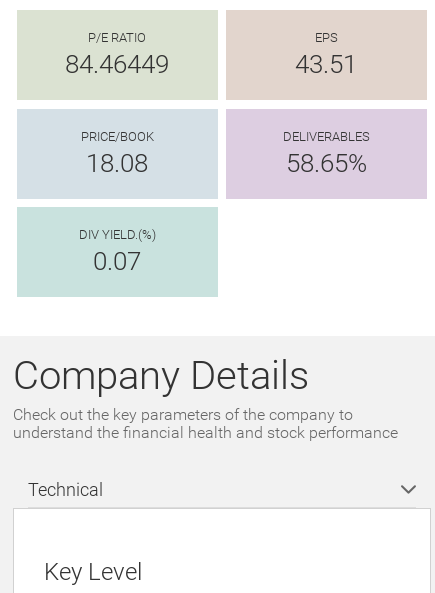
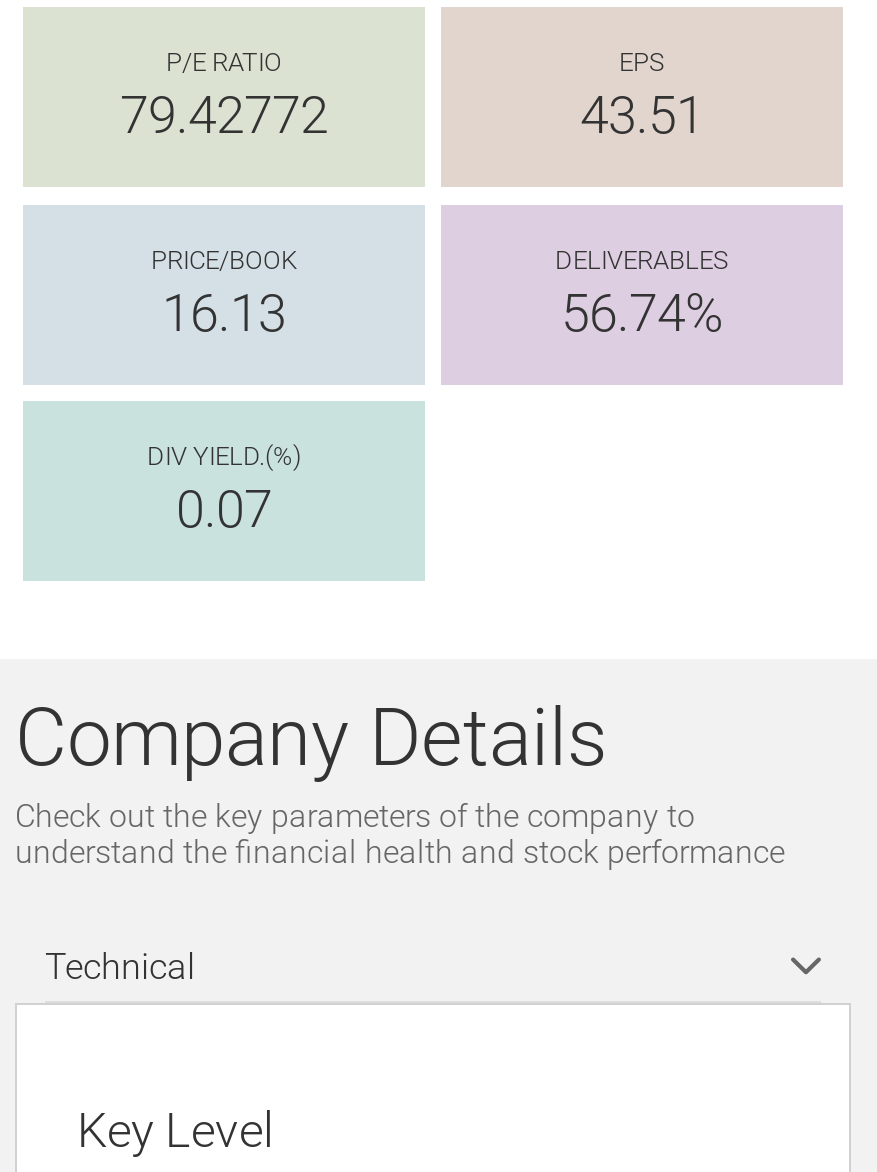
- 84.46449
+ 79.42772

- 18.08
+ 16.13

- 58.65%
+ 56.74%
